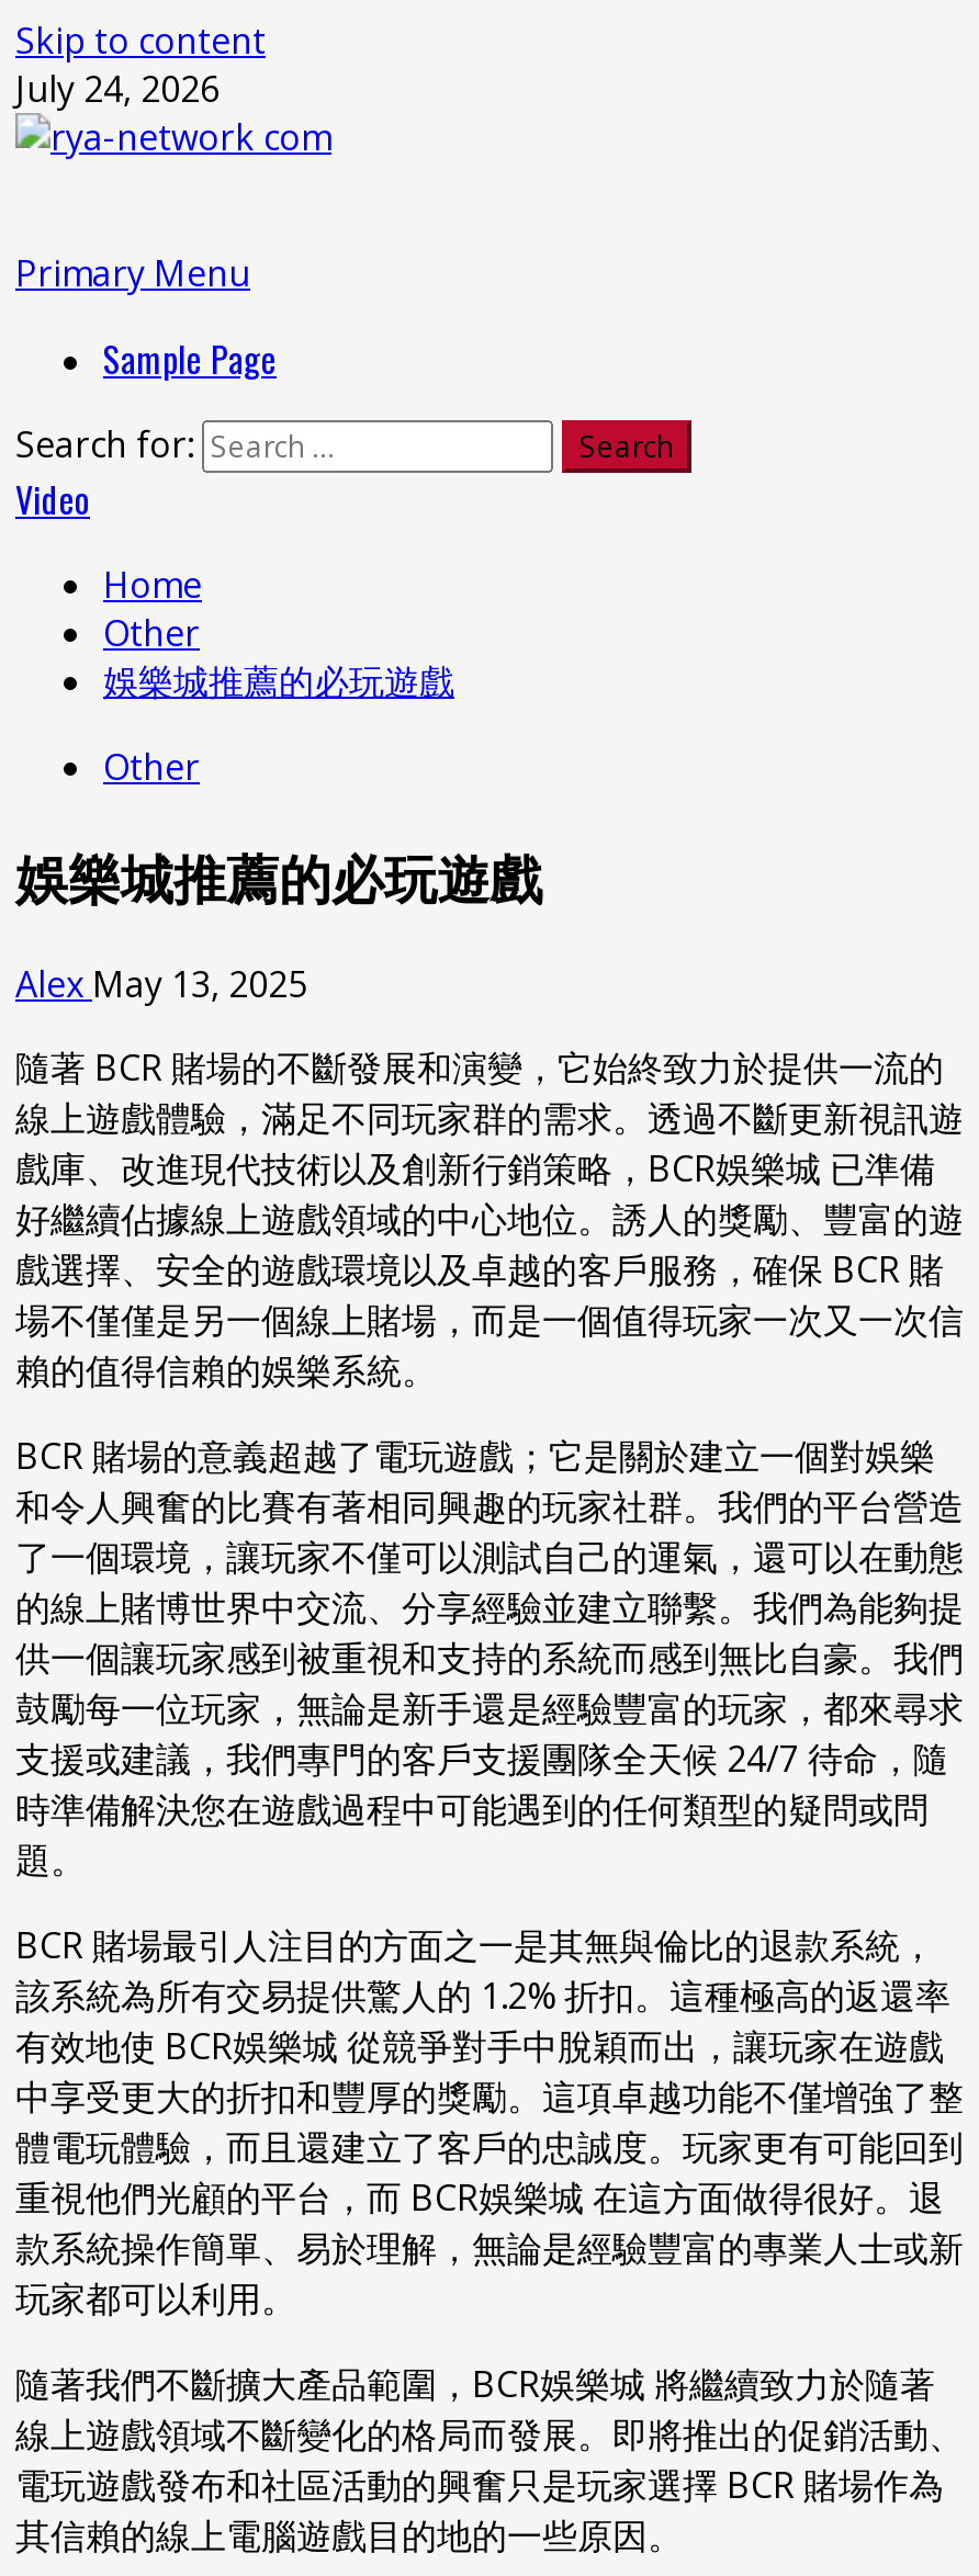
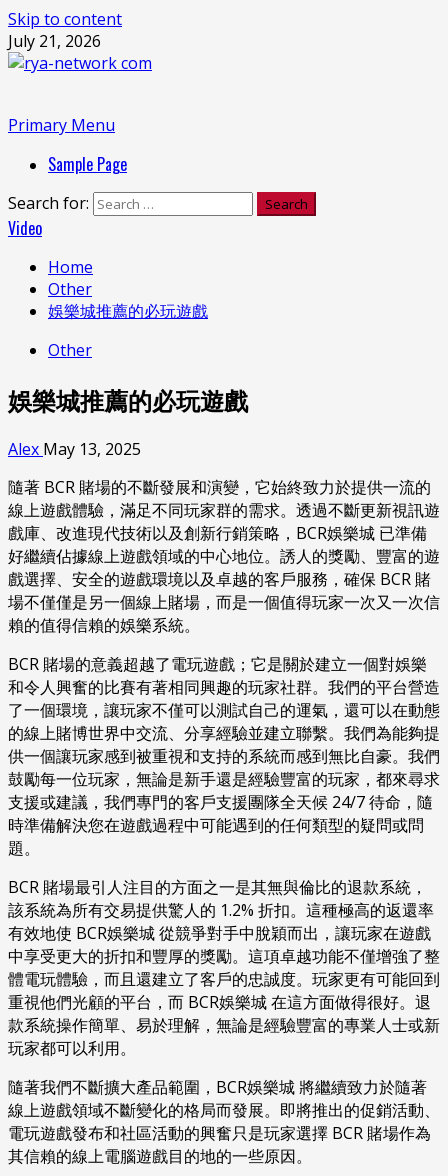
- July 24, 2026
+ July 21, 2026
